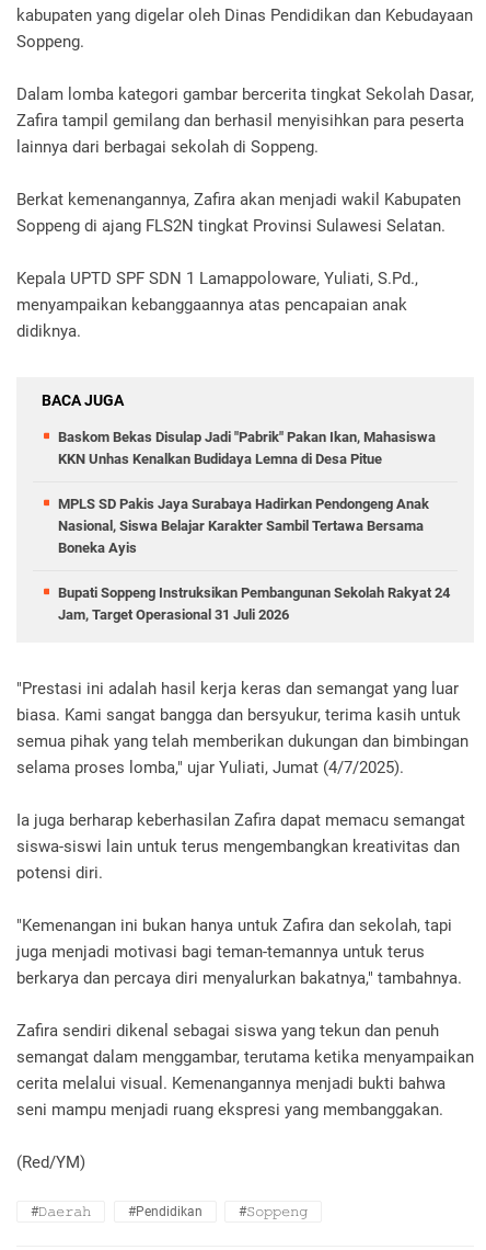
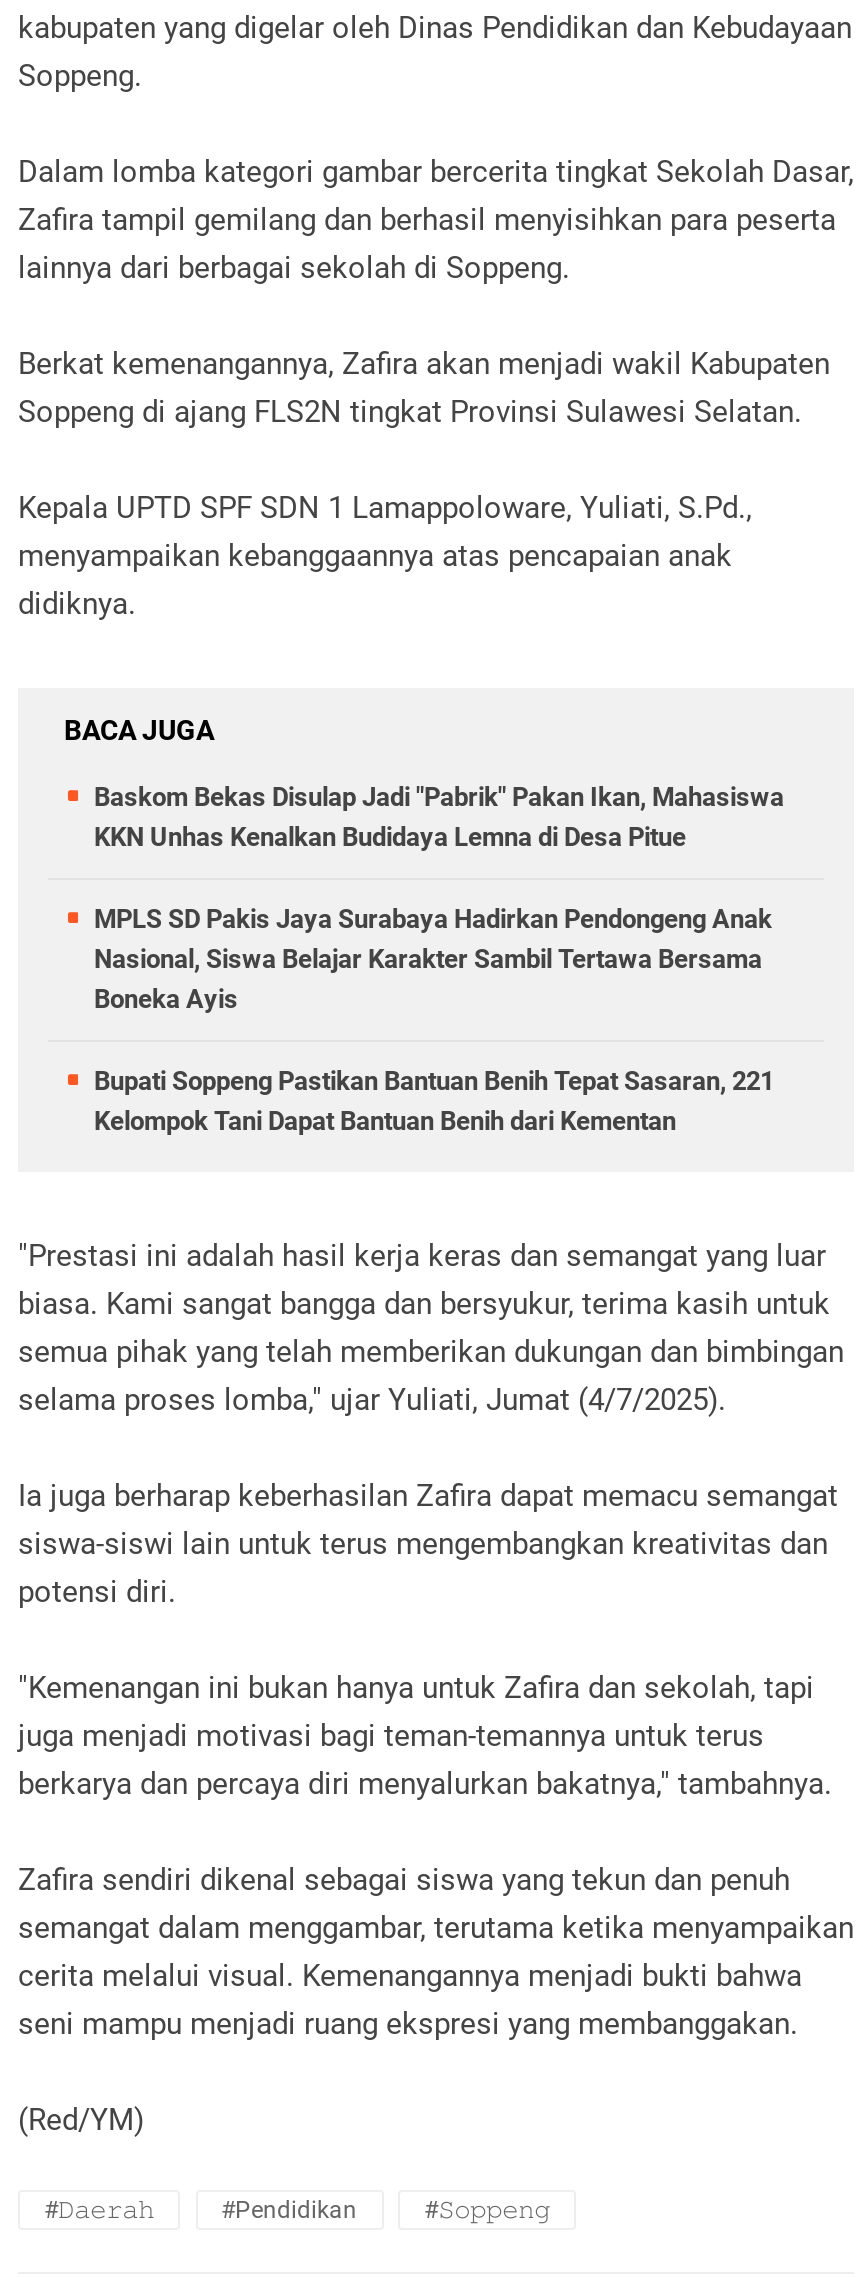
- Bupati Soppeng Instruksikan Pembangunan Sekolah Rakyat 24
- Jam, Target Operasional 31 Juli 2026
+ Bupati Soppeng Pastikan Bantuan Benih Tepat Sasaran, 221
+ Kelompok Tani Dapat Bantuan Benih dari Kementan
